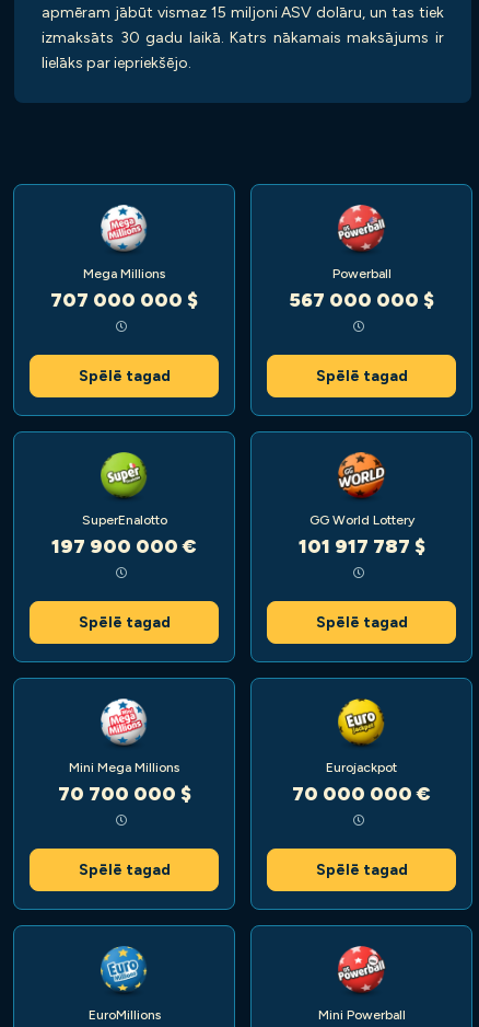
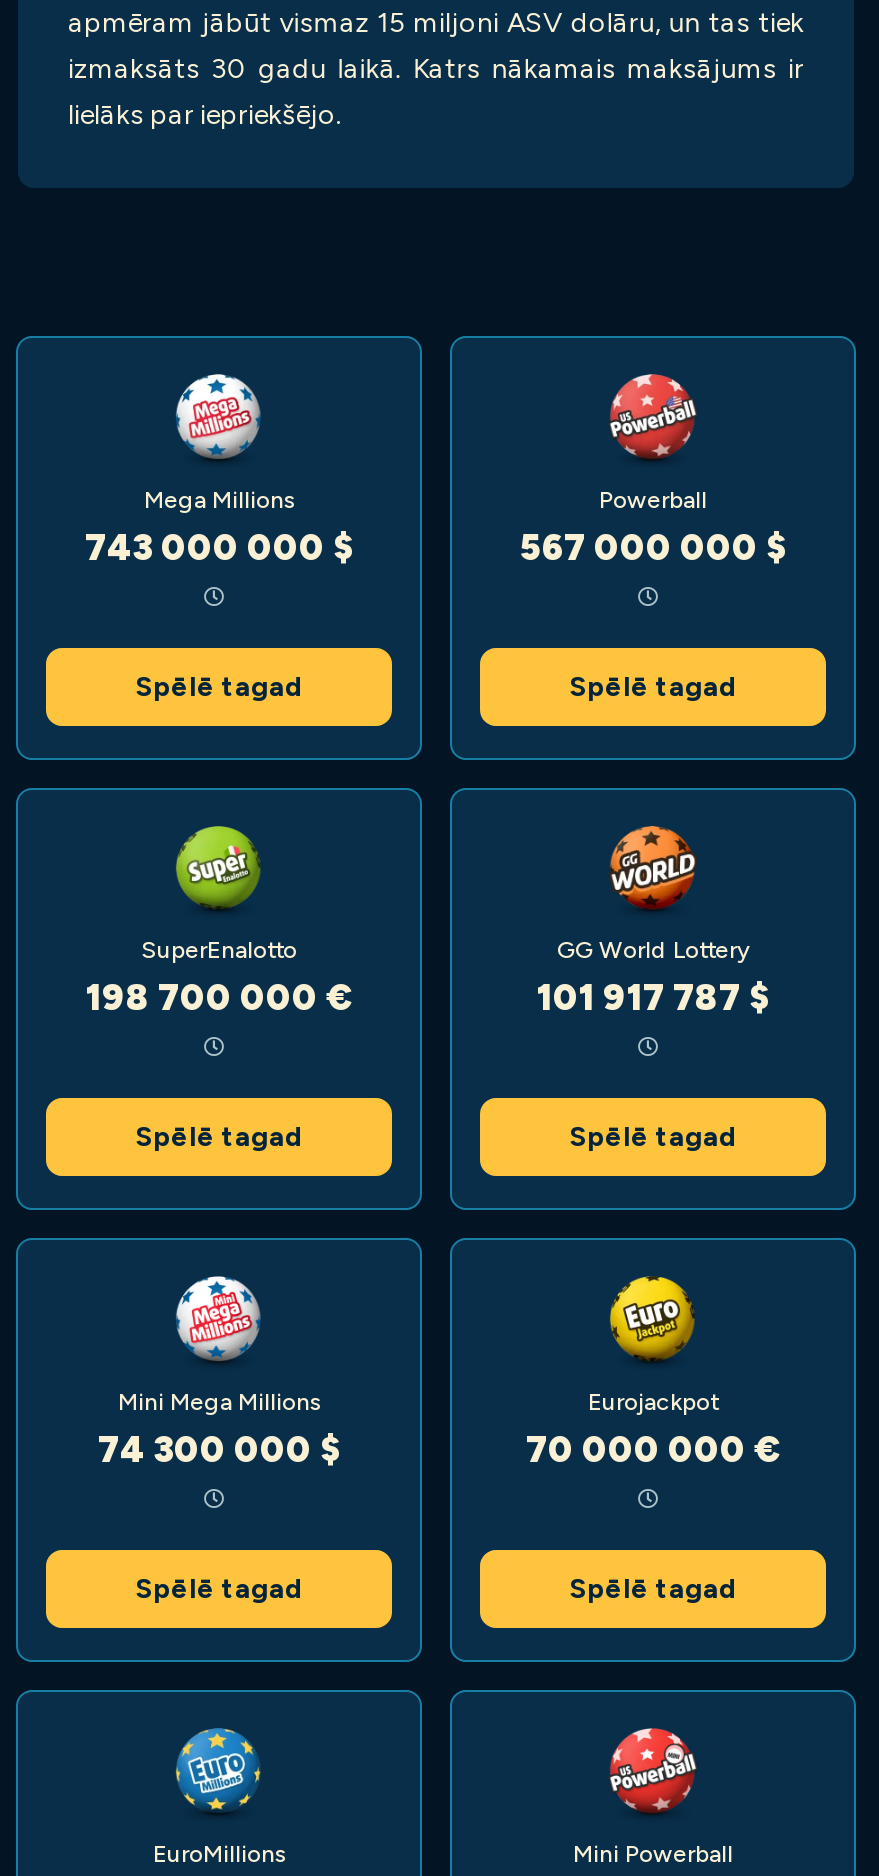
- 707 000 000 $
+ 743 000 000 $

- 197 900 000 €
+ 198 700 000 €

- 70 700 000 $
+ 74 300 000 $
